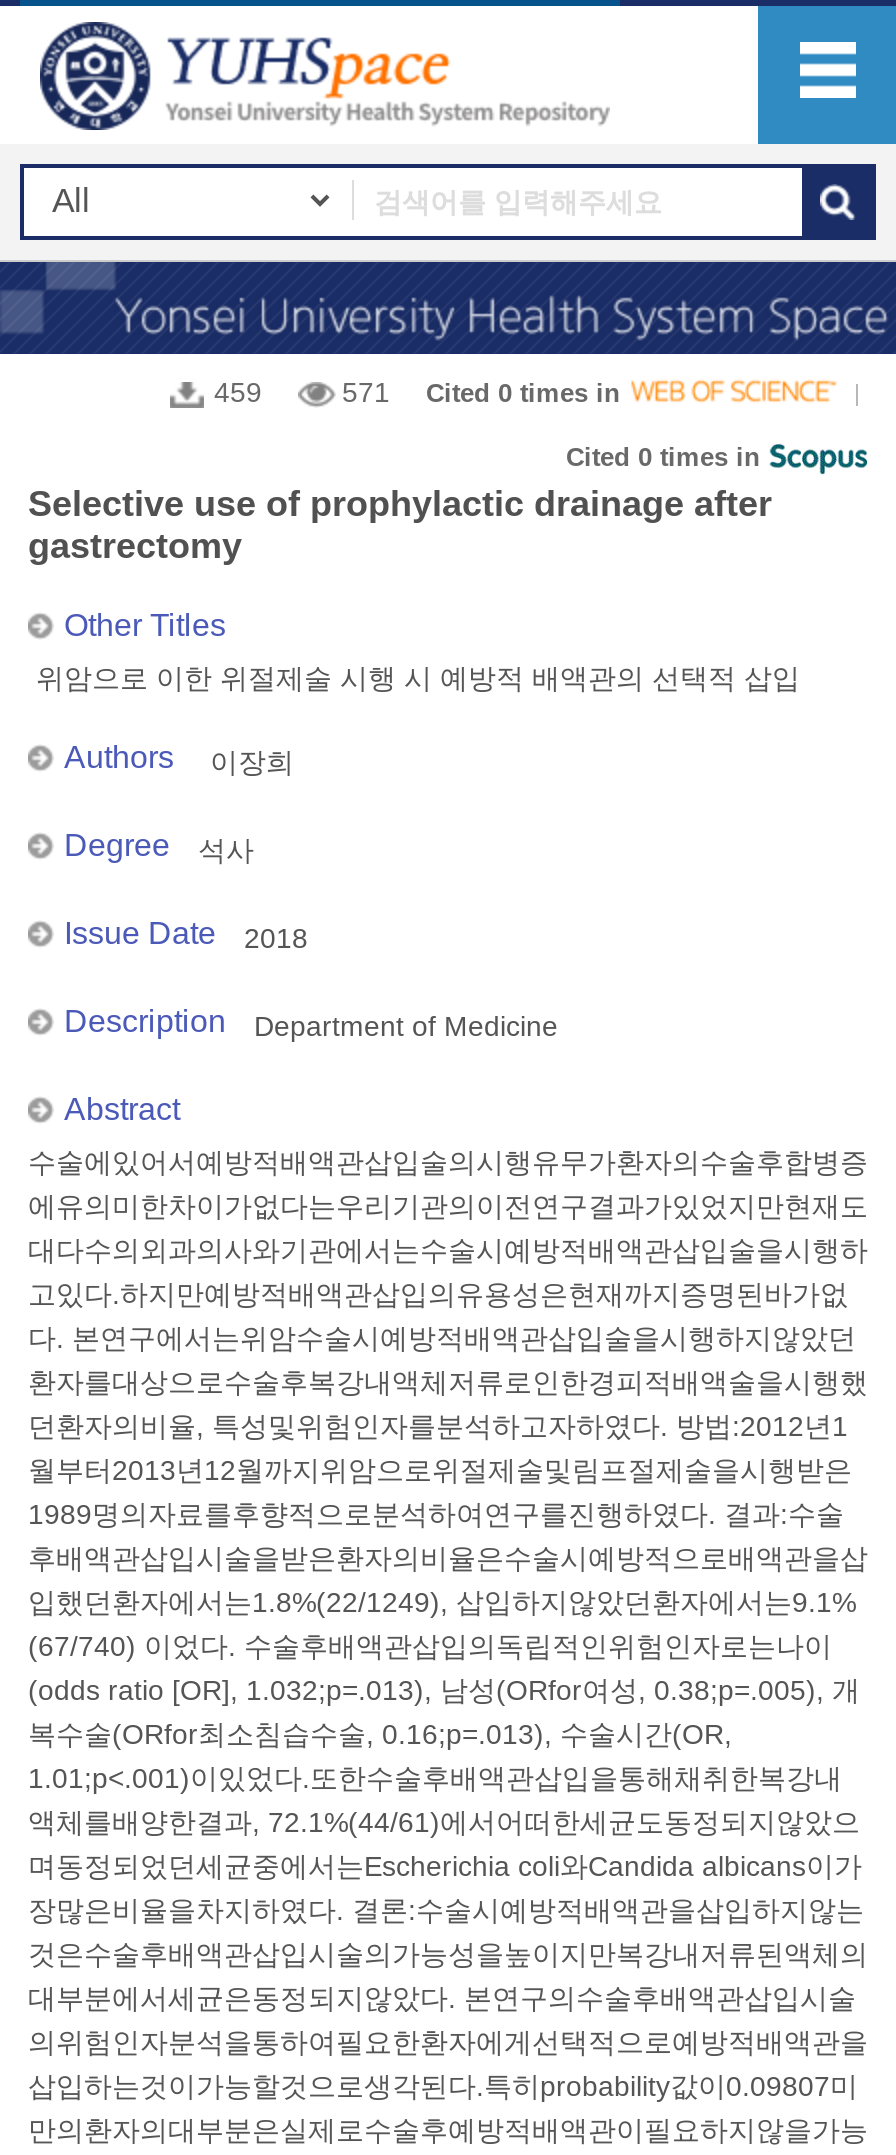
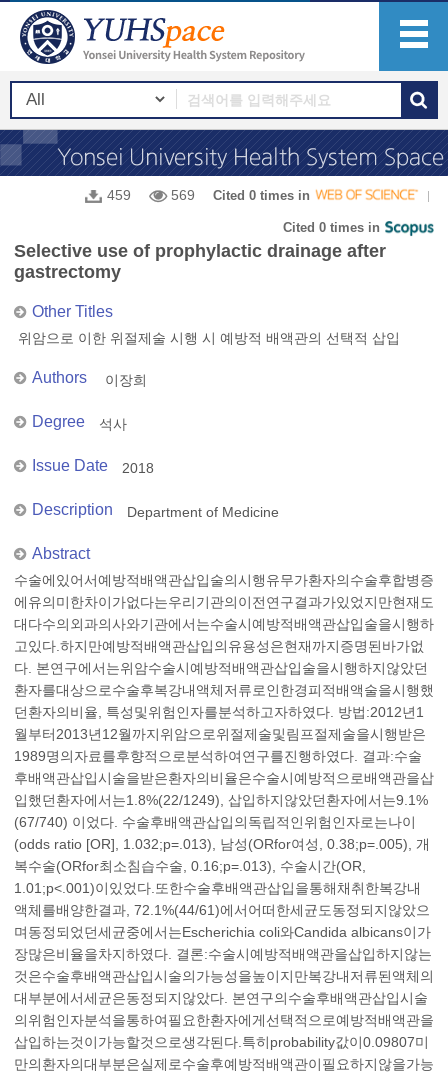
- 571 Cited 0 times in
+ 569 Cited 0 times in
